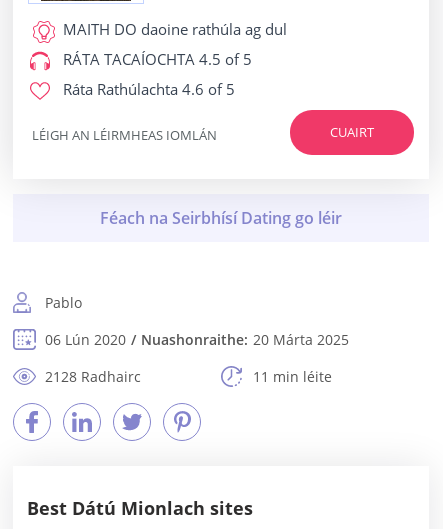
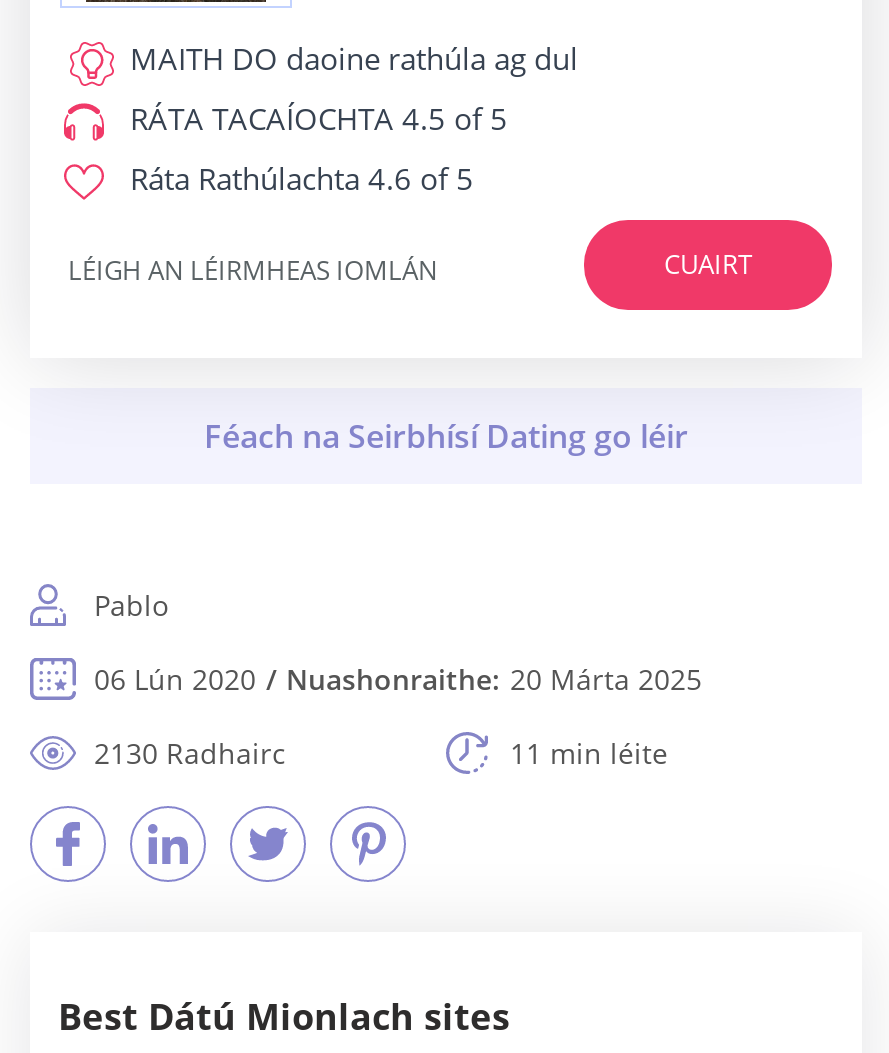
- 2128 Radhairc
+ 2130 Radhairc
